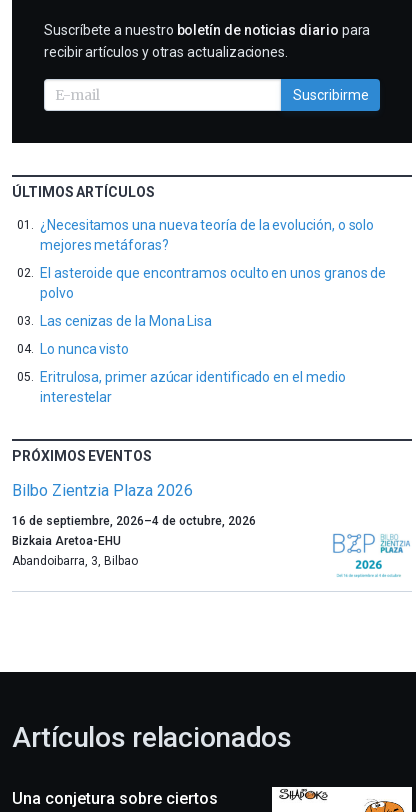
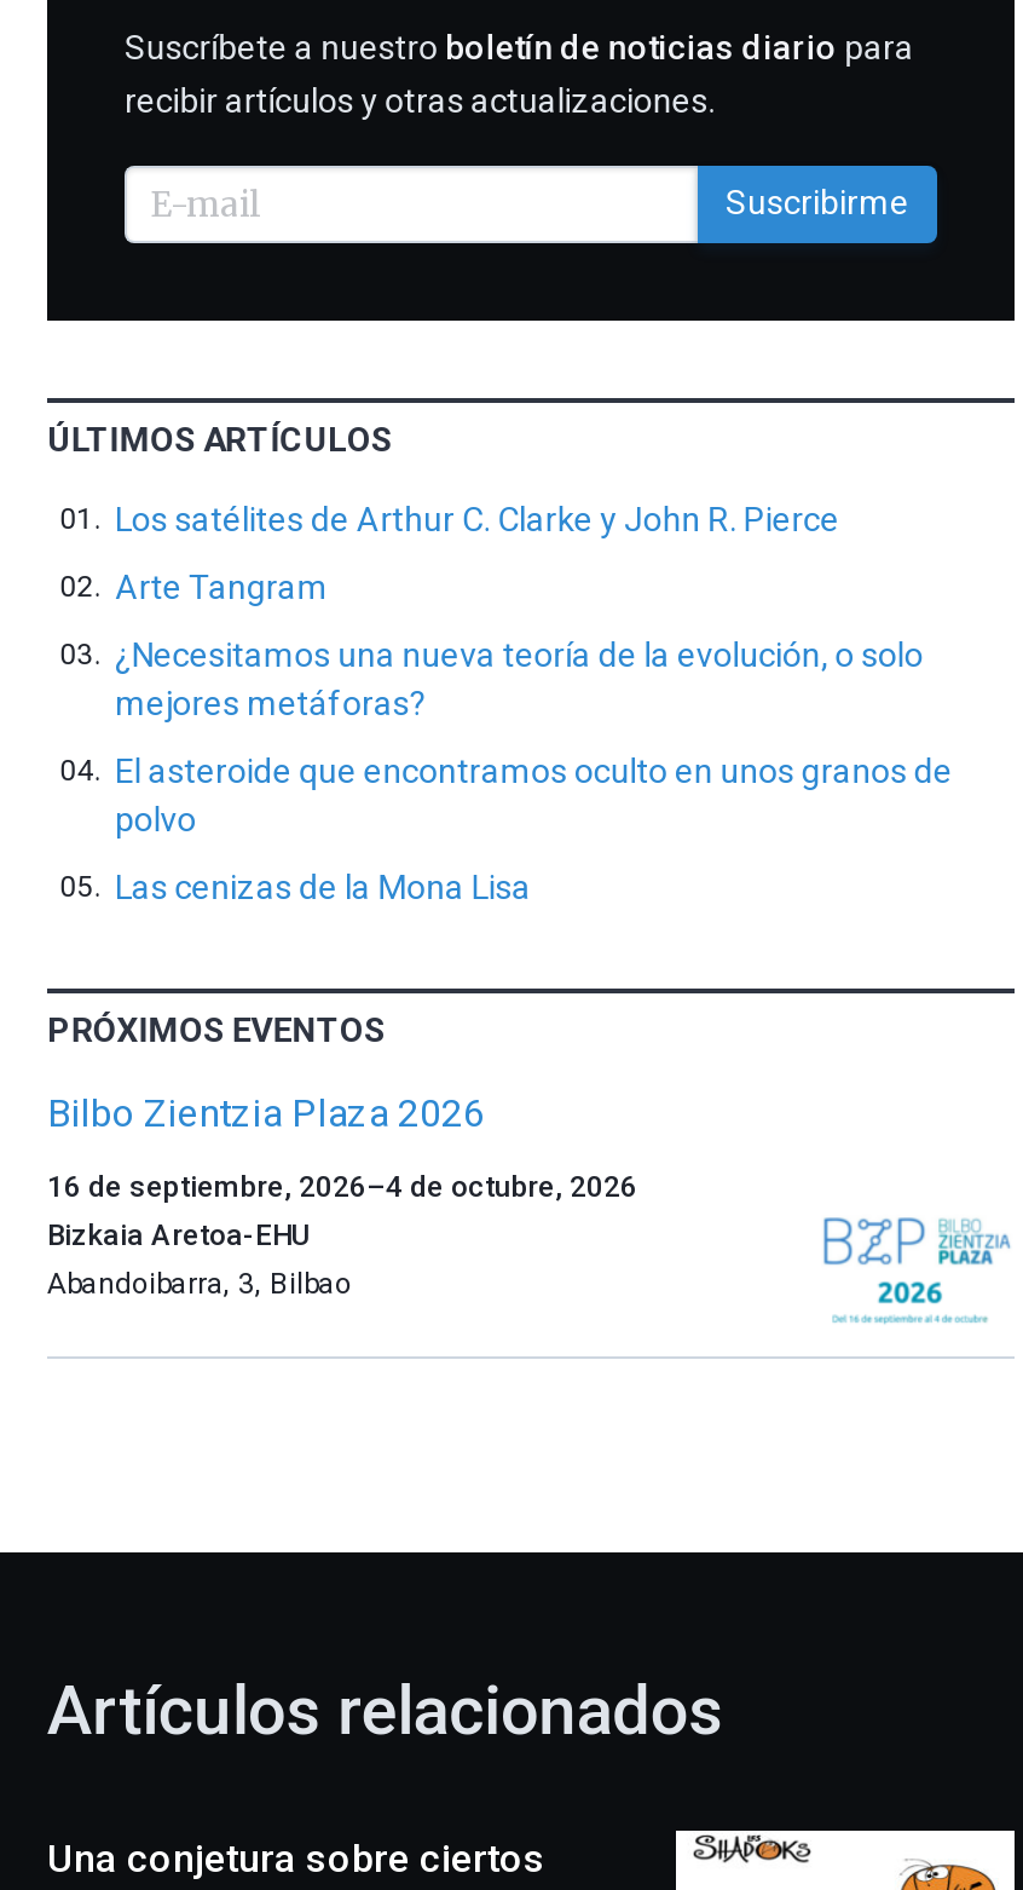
+ Los satélites de Arthur C. Clarke y John R. Pierce
+ Arte Tangram

moved down: ¿Necesitamos una nueva teoría de la evolución, o solo | mejores metáforas? | El asteroide que encontramos oculto en unos granos de | polvo | Las cenizas de la Mona Lisa

- Lo nunca visto
- Eritrulosa, primer azúcar identificado en el medio
- interestelar
